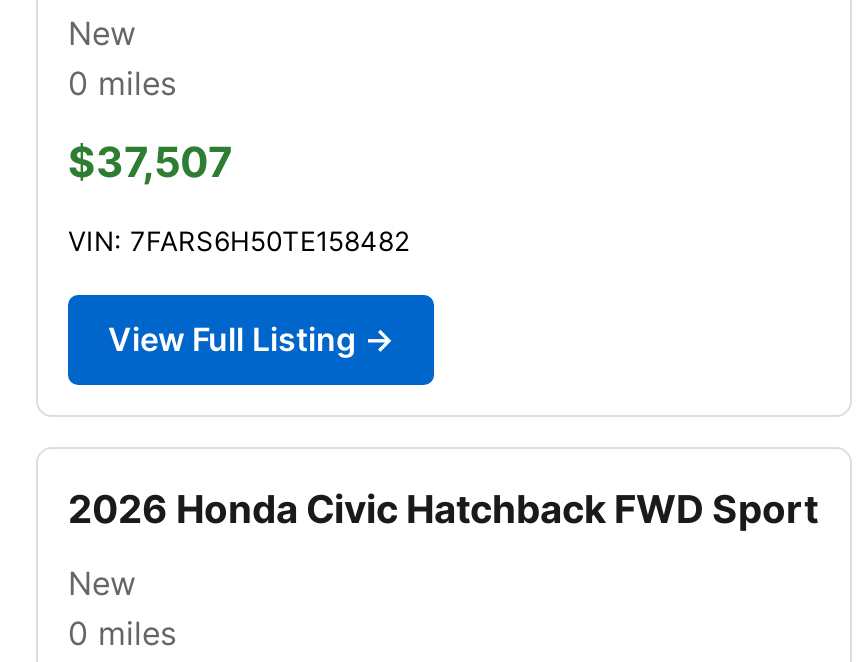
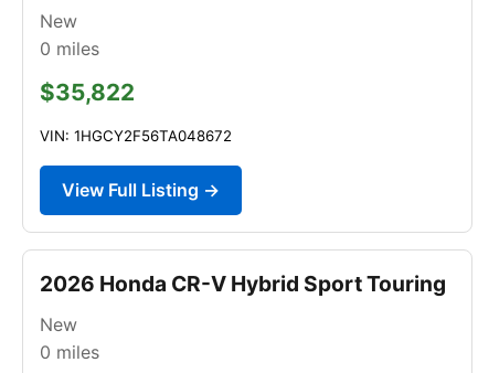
- $37,507
+ $35,822

- VIN: 7FARS6H50TE158482
+ VIN: 1HGCY2F56TA048672

- 2026 Honda Civic Hatchback FWD Sport
+ 2026 Honda CR-V Hybrid Sport Touring
